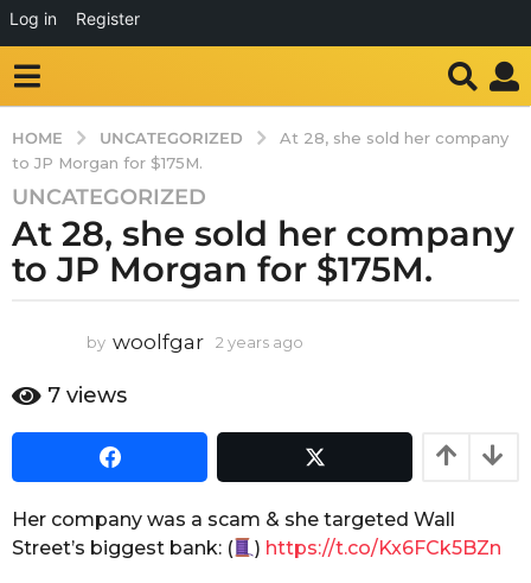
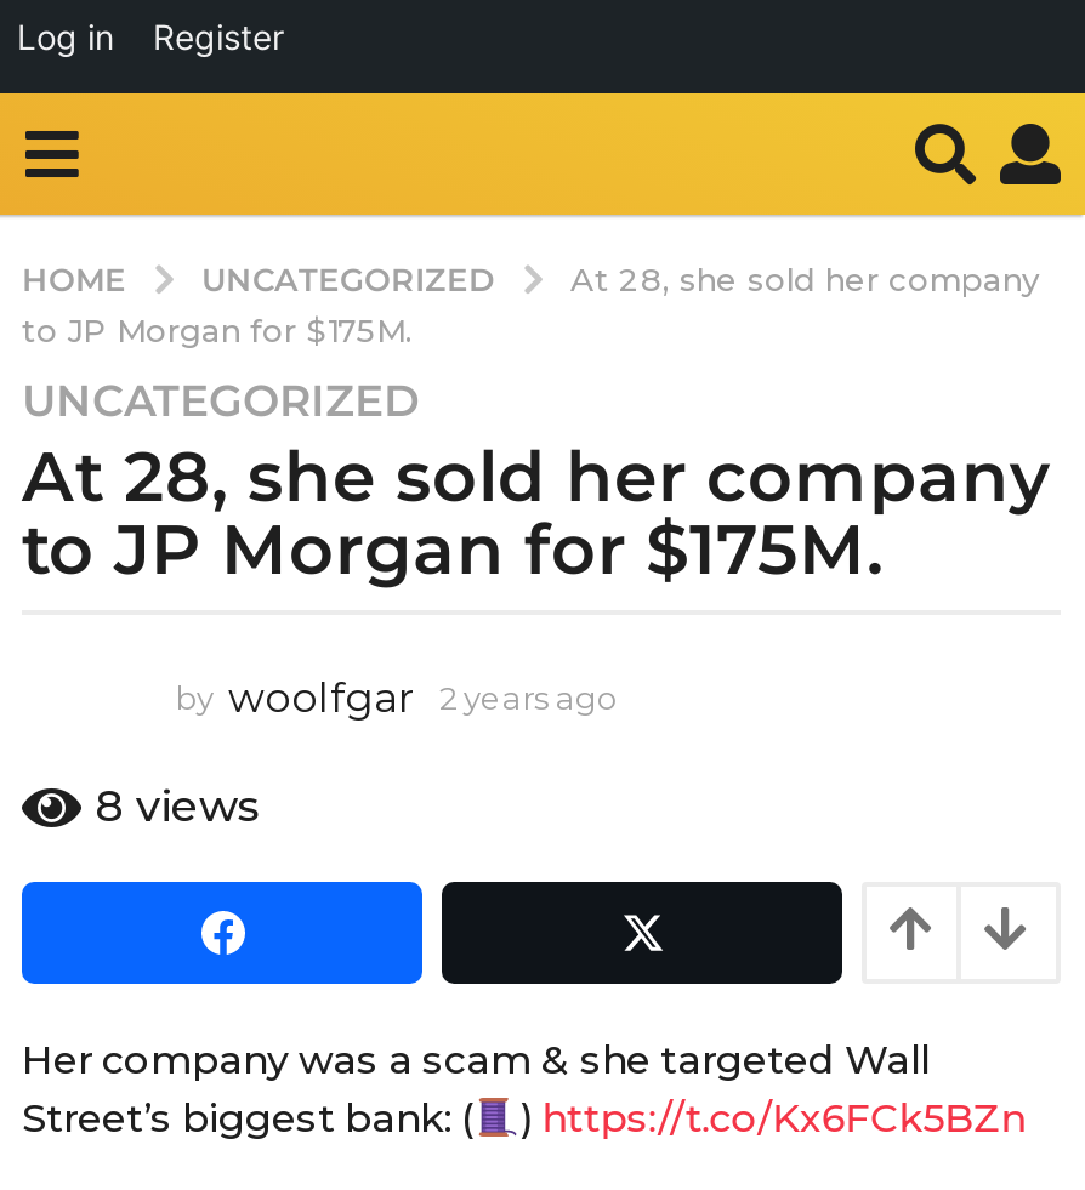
- 7 views
+ 8 views
